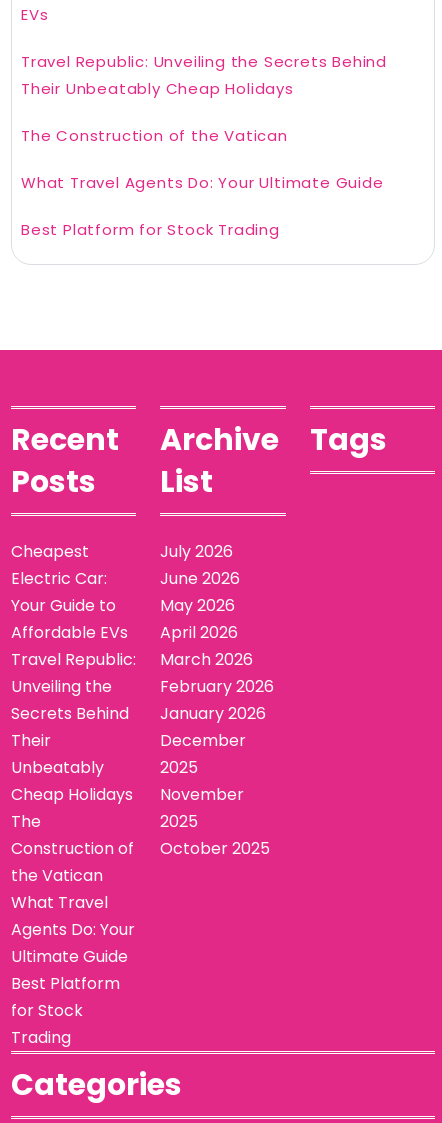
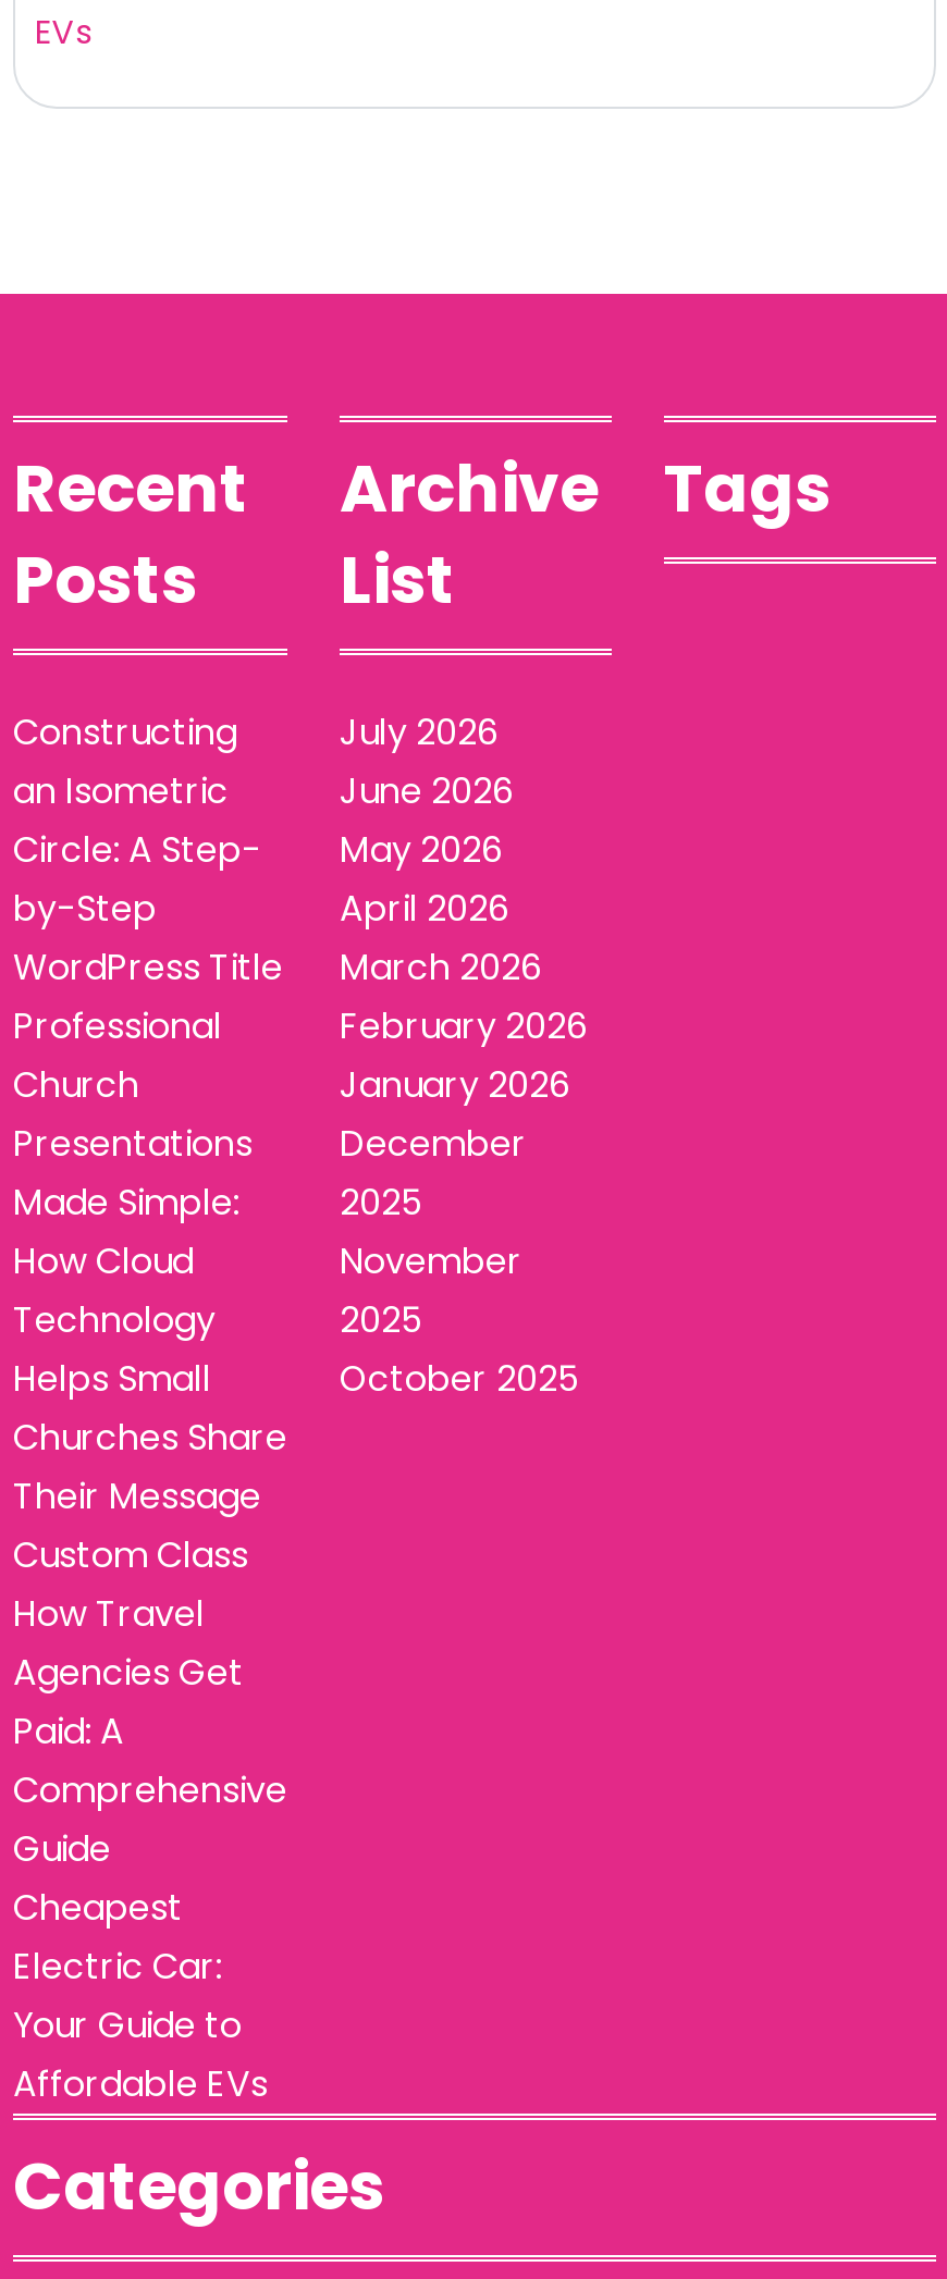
- Travel Republic: Unveiling the Secrets Behind
- Their Unbeatably Cheap Holidays
- The Construction of the Vatican
- What Travel Agents Do: Your Ultimate Guide
- Best Platform for Stock Trading

moved up: Recent | Posts

moved up: Archive | List | July 2026 | ... | October 2025 | Tags

moved down: Cheapest | Electric Car: | Your Guide to | Affordable EVs

+ Constructing
+ an Isometric
+ Circle: A Step-
+ by-Step
+ WordPress Title
+ Professional
+ Church
+ Presentations
+ Made Simple:
+ How Cloud
+ Technology
+ Helps Small
+ Churches Share
+ Their Message
+ Custom Class
+ How Travel
+ Agencies Get
+ Paid: A
+ Comprehensive
+ Guide

- Travel Republic:
- Unveiling the
- Secrets Behind
- Their
- Unbeatably
- Cheap Holidays
- The
- Construction of
- the Vatican
- What Travel
- Agents Do: Your
- Ultimate Guide
- Best Platform
- for Stock
- Trading
